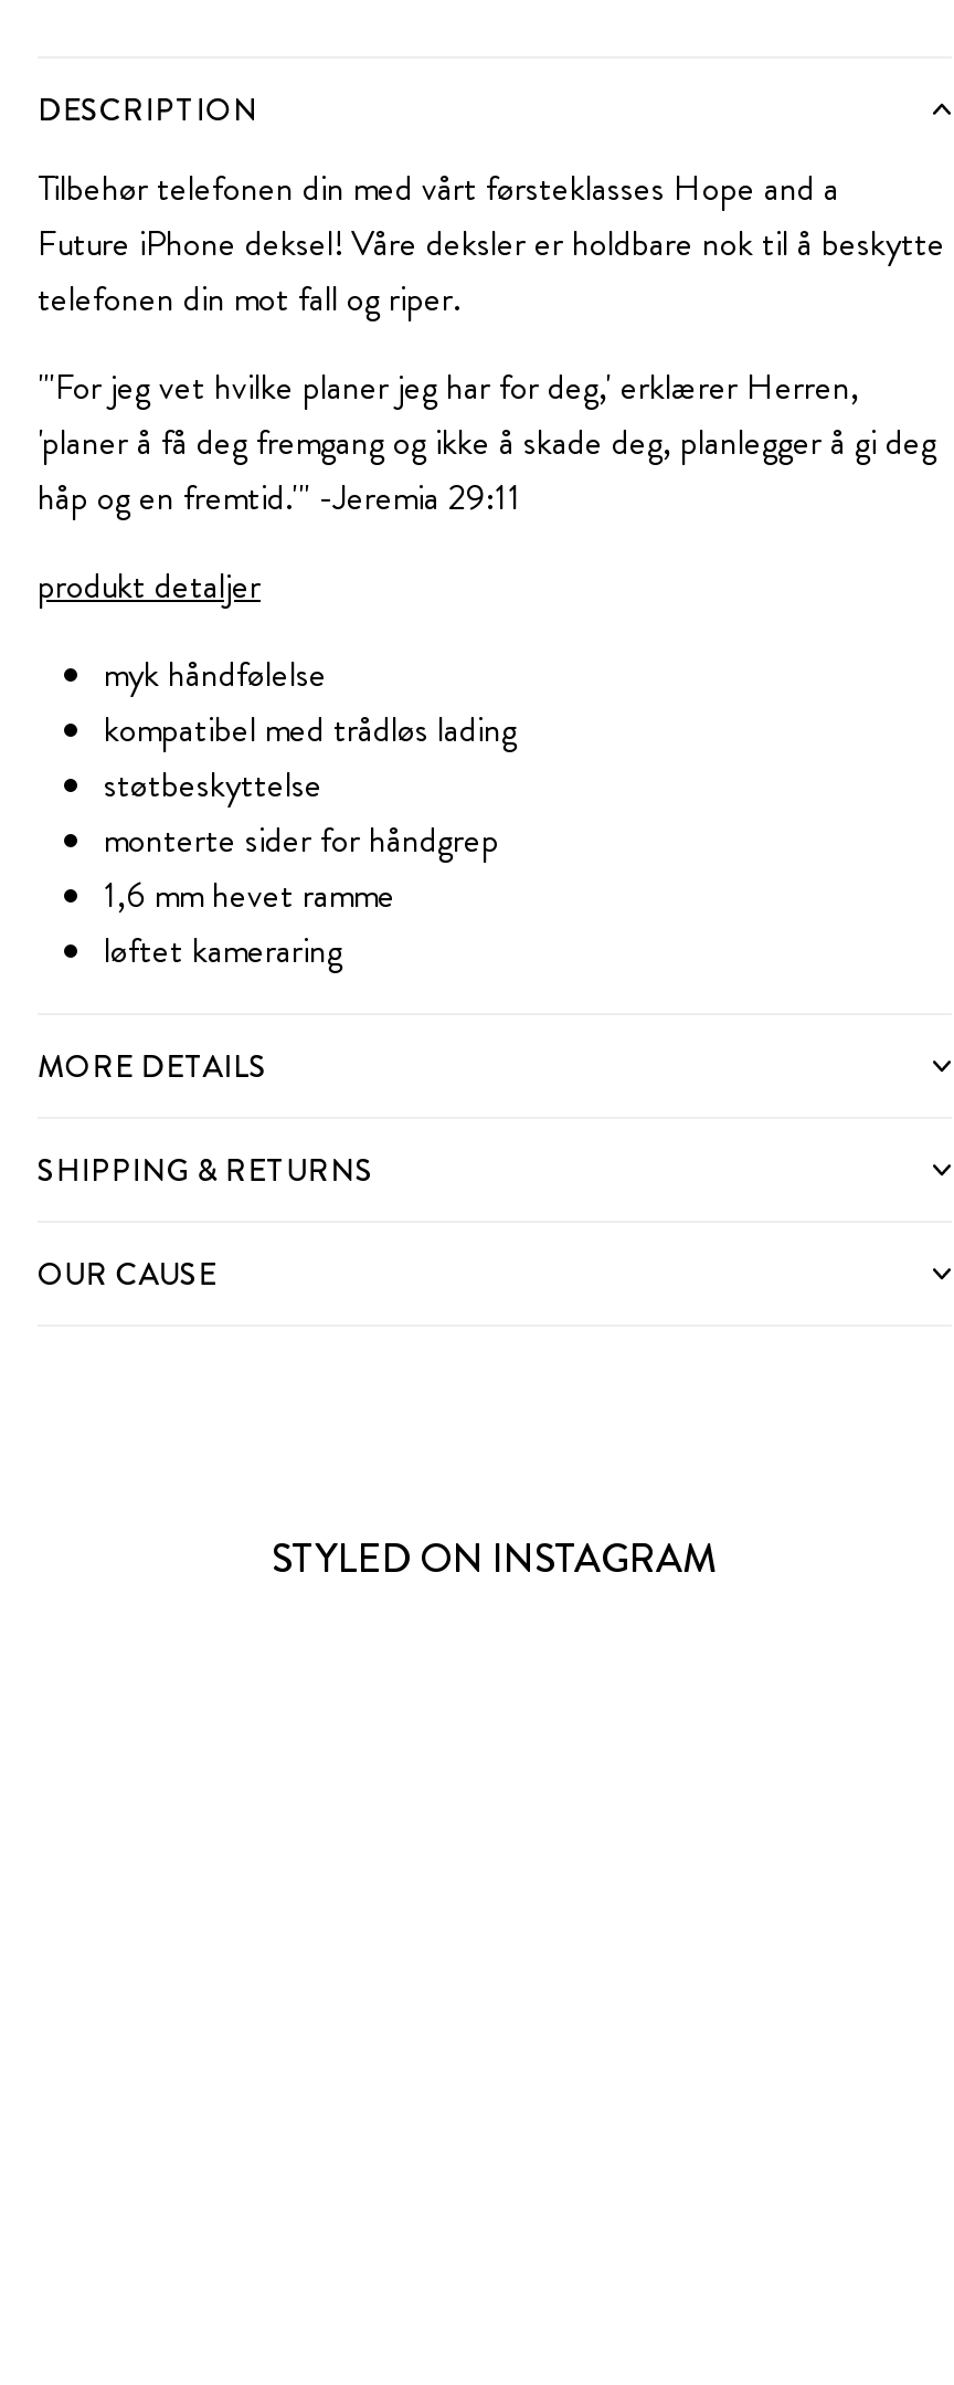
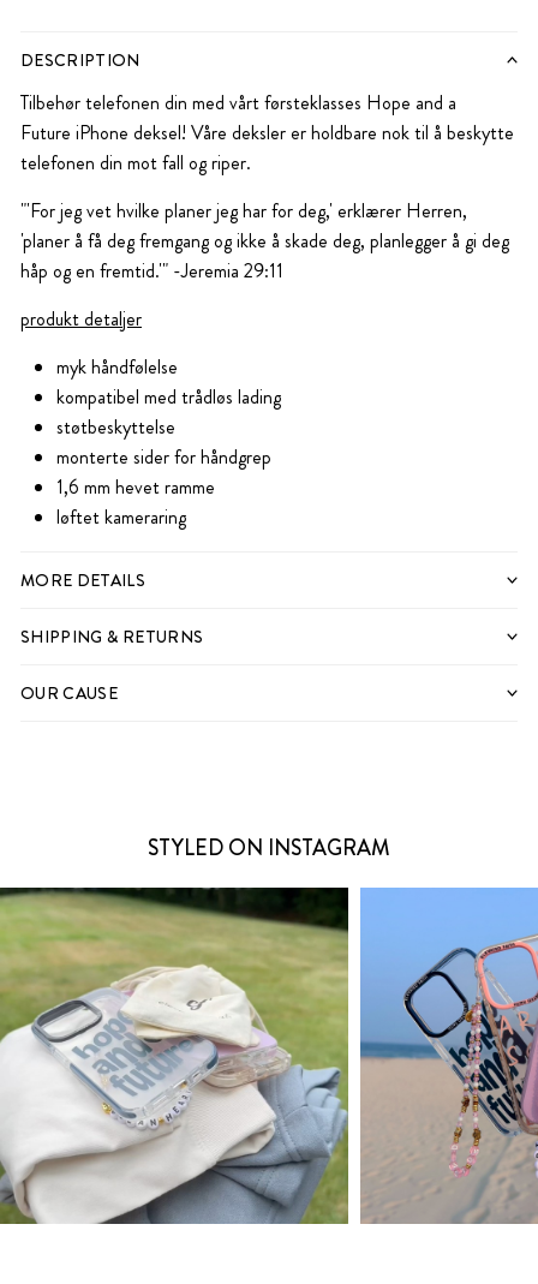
+ [image]

+ [image]
